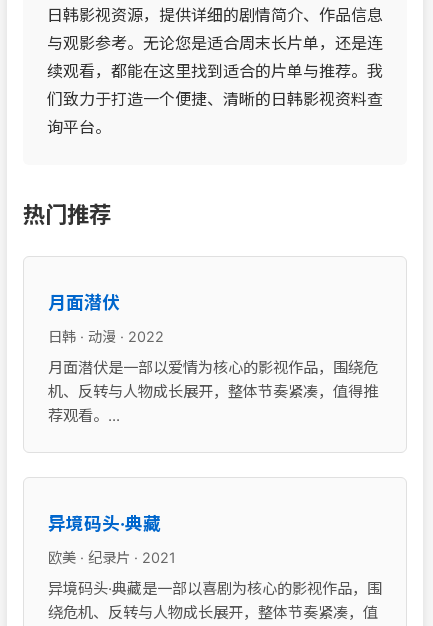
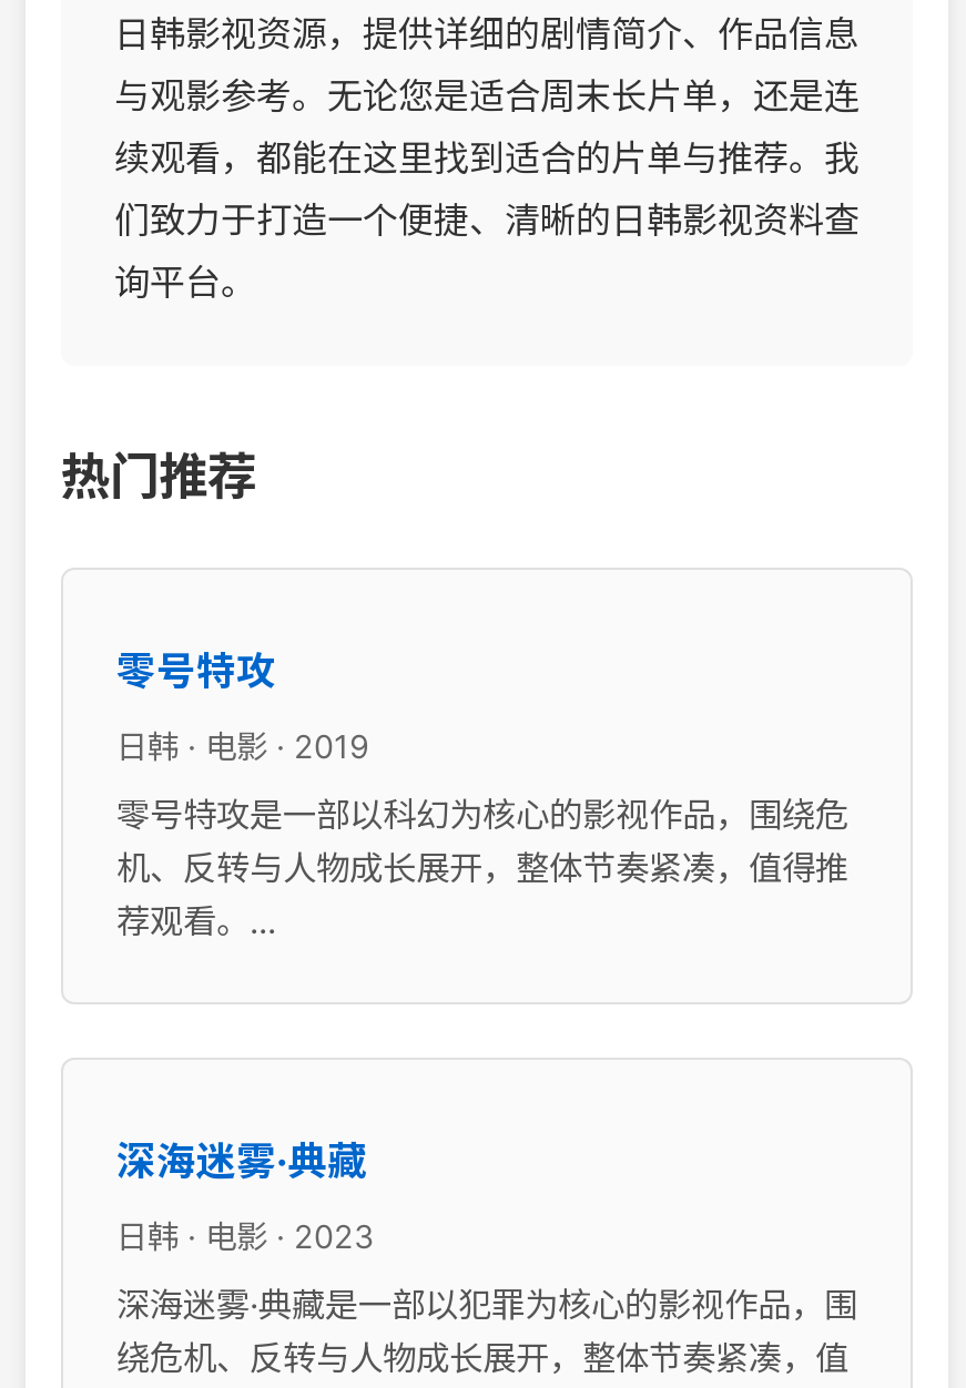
- 月面潜伏
+ 零号特攻

- 日韩 · 动漫 · 2022
+ 日韩 · 电影 · 2019

- 月面潜伏是一部以爱情为核心的影视作品，围绕危
+ 零号特攻是一部以科幻为核心的影视作品，围绕危

- 异境码头·典藏
+ 深海迷雾·典藏

- 欧美 · 纪录片 · 2021
+ 日韩 · 电影 · 2023

- 异境码头·典藏是一部以喜剧为核心的影视作品，围
+ 深海迷雾·典藏是一部以犯罪为核心的影视作品，围
